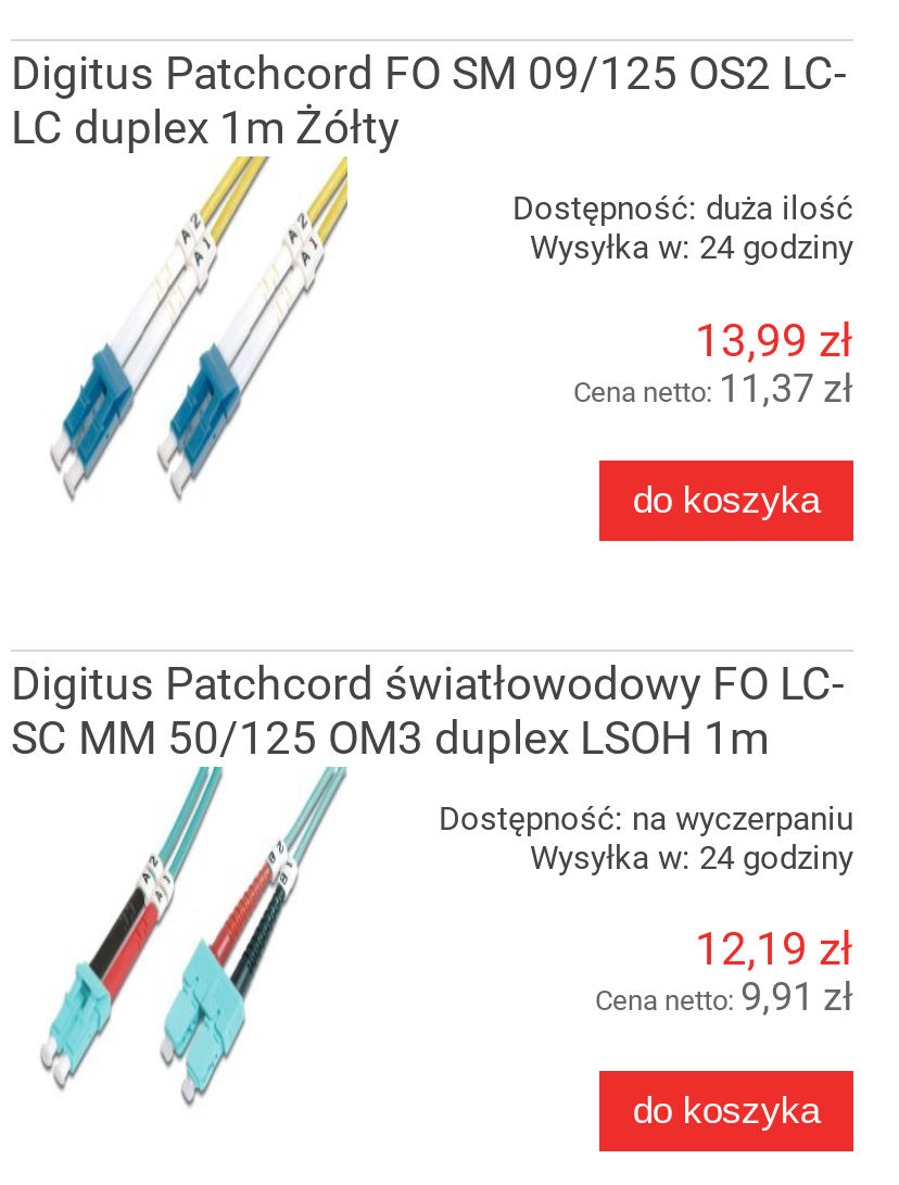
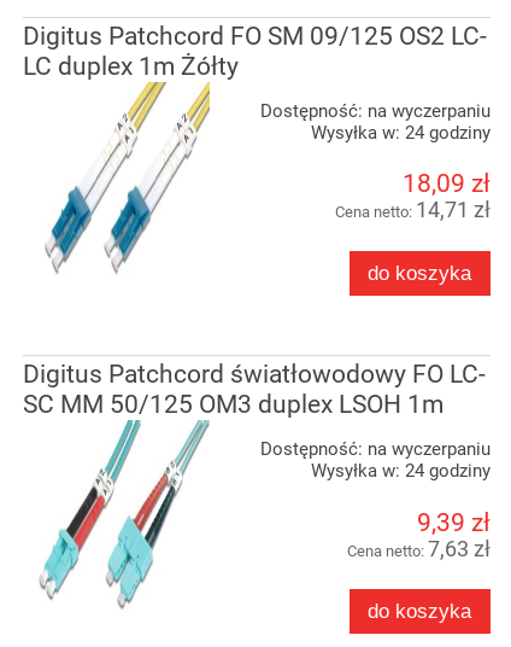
- Dostępność: duża ilość
+ Dostępność: na wyczerpaniu

- 13,99 zł
+ 18,09 zł

- Cena netto: 11,37 zł
+ Cena netto: 14,71 zł

- 12,19 zł
+ 9,39 zł

- Cena netto: 9,91 zł
+ Cena netto: 7,63 zł
